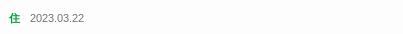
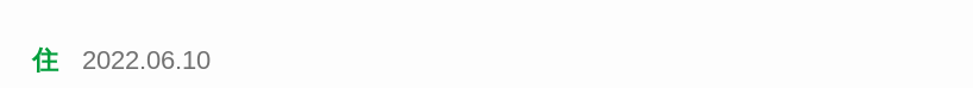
- 住 2023.03.22
+ 住 2022.06.10
